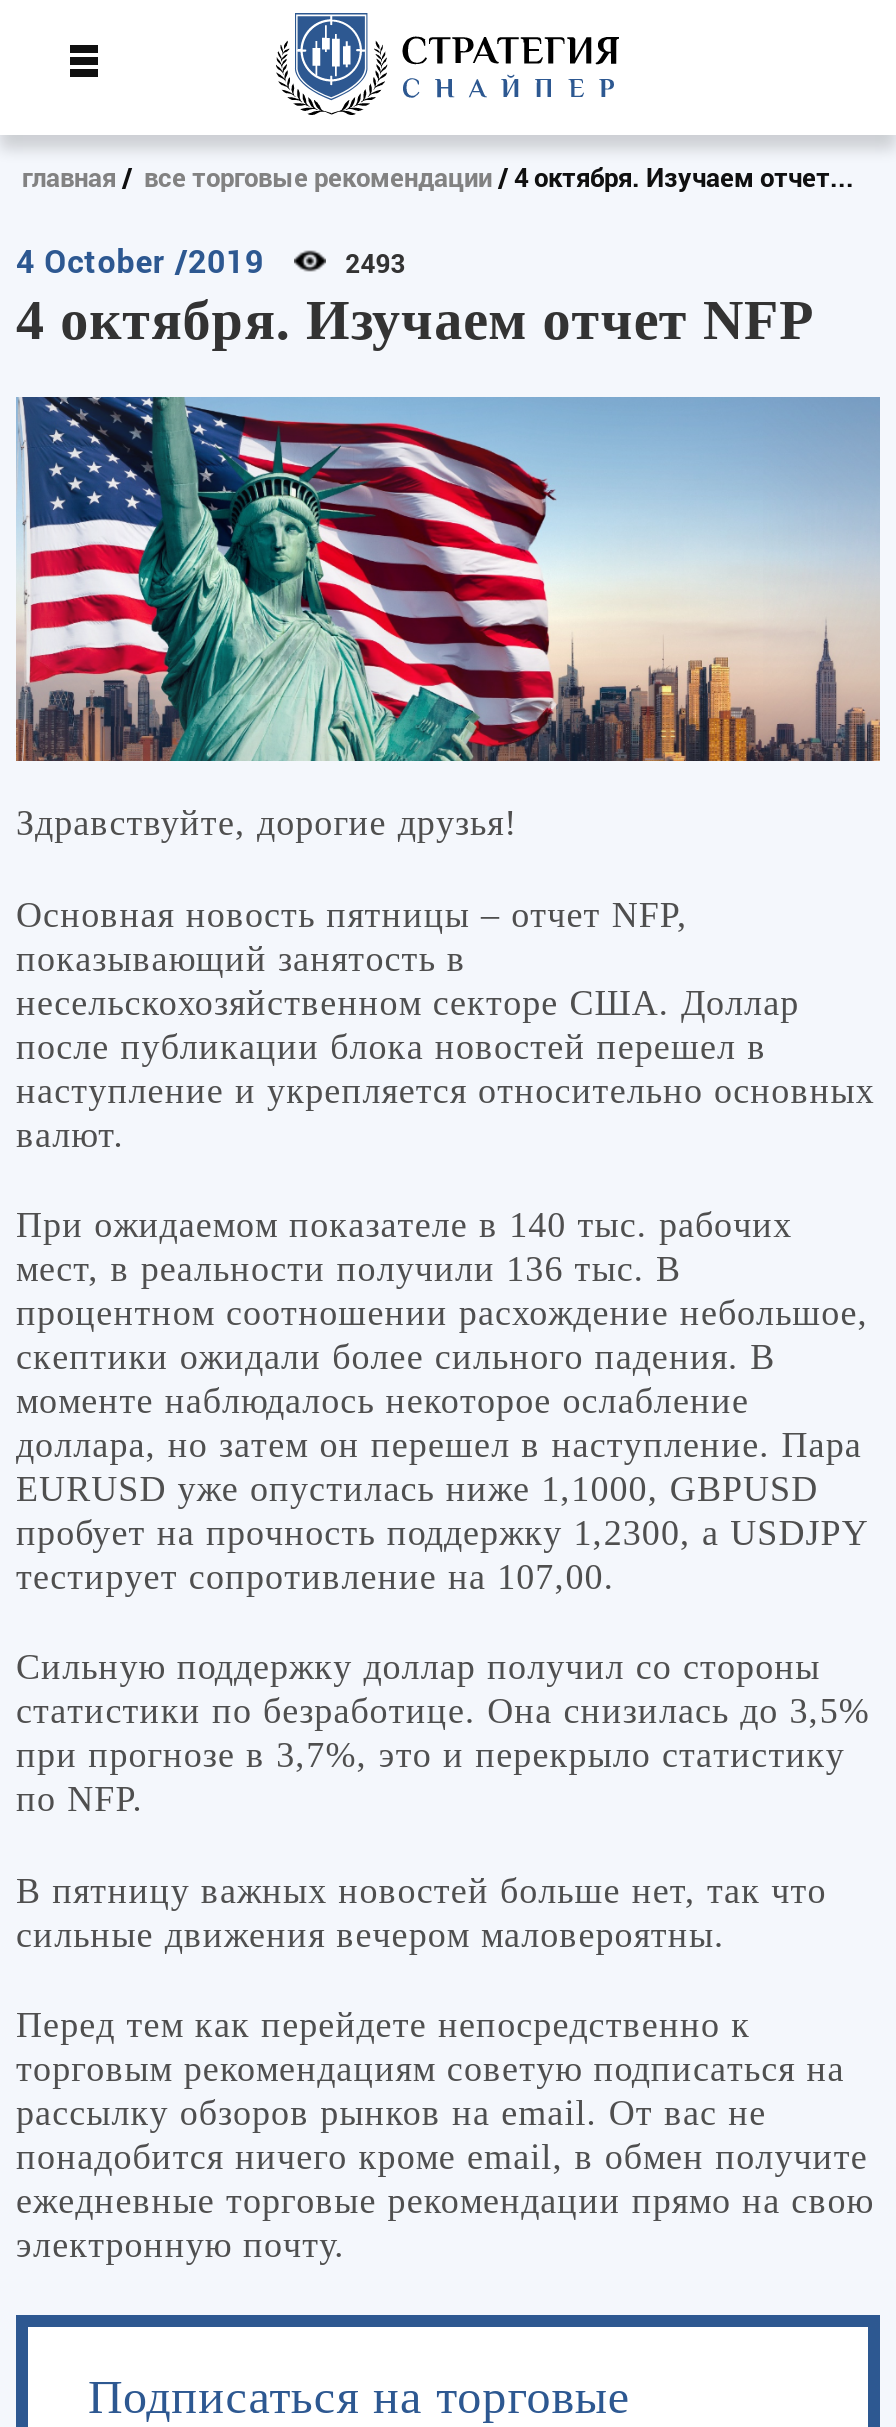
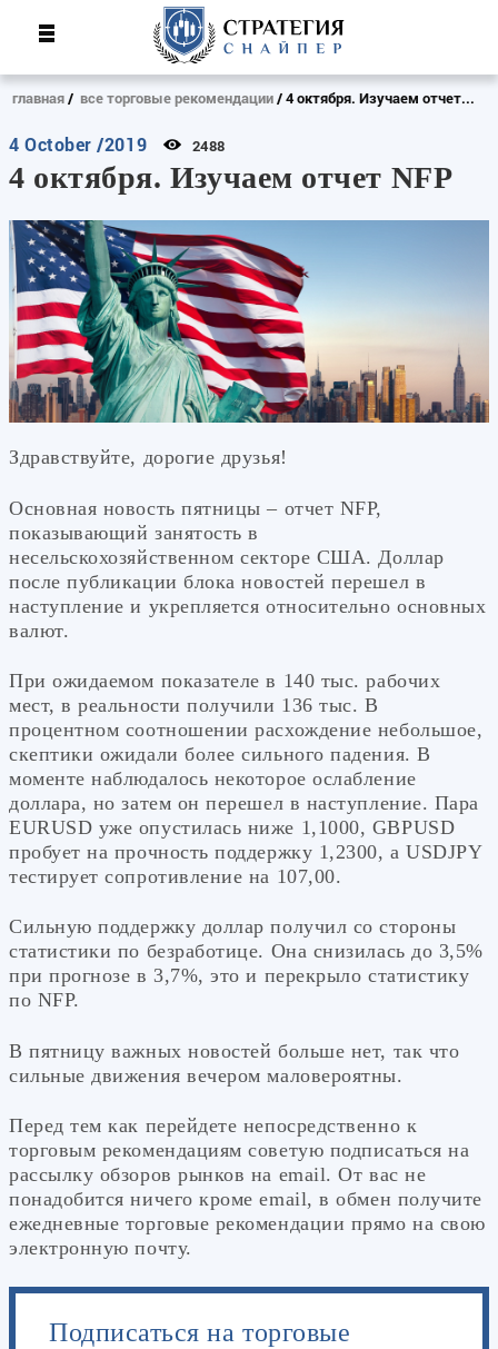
- 2493
+ 2488
